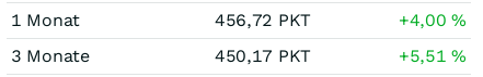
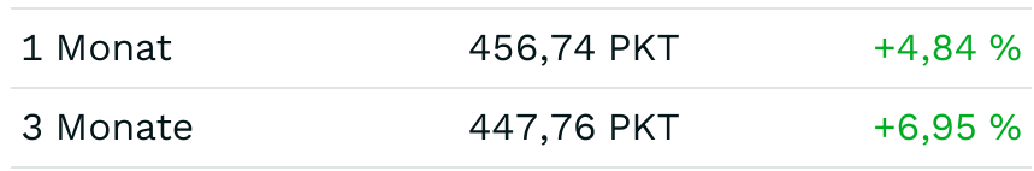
- 456,72 PKT
+ 456,74 PKT

- +4,00%
+ +4,84%

- 450,17 PKT
+ 447,76 PKT

- +5,51%
+ +6,95%
